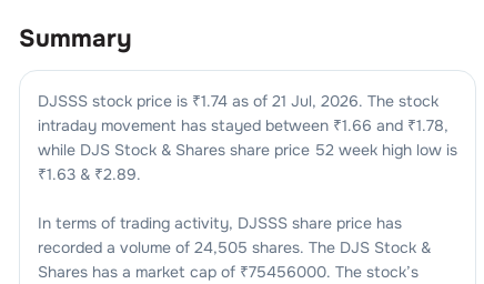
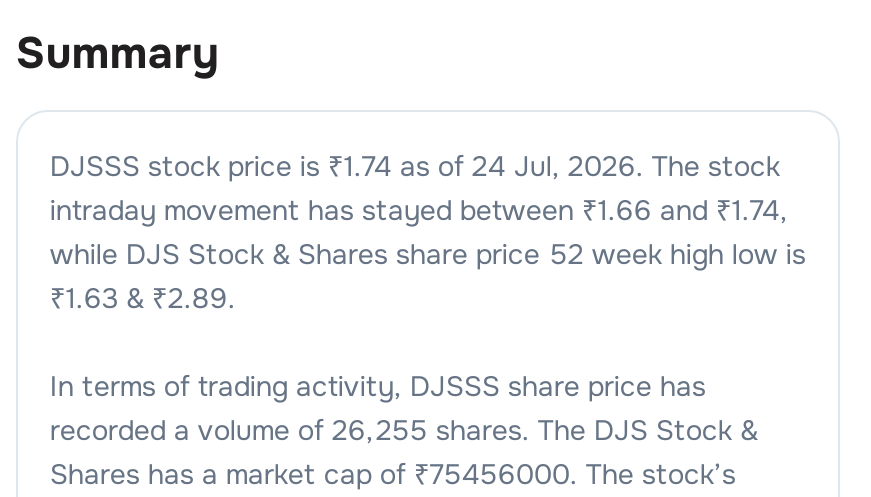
- DJSSS stock price is ₹1.74 as of 21 Jul, 2026. The stock
+ DJSSS stock price is ₹1.74 as of 24 Jul, 2026. The stock

- intraday movement has stayed between ₹1.66 and ₹1.78,
+ intraday movement has stayed between ₹1.66 and ₹1.74,

- recorded a volume of 24,505 shares. The DJS Stock &
+ recorded a volume of 26,255 shares. The DJS Stock &
